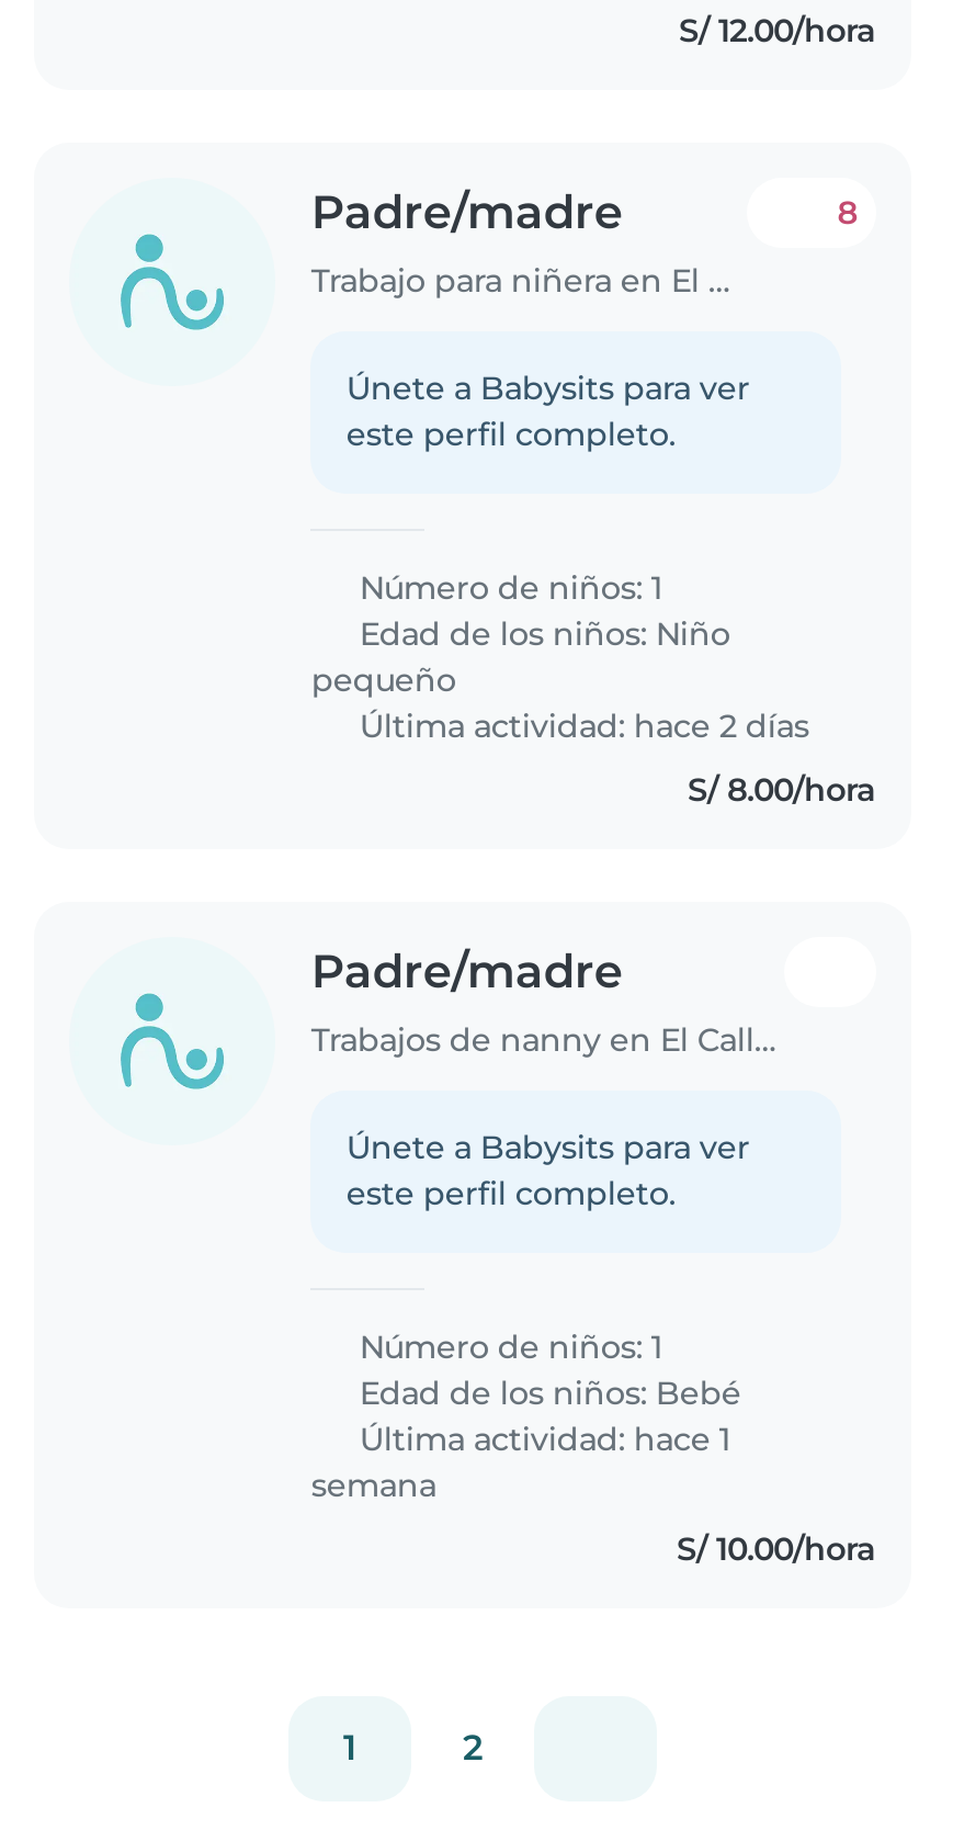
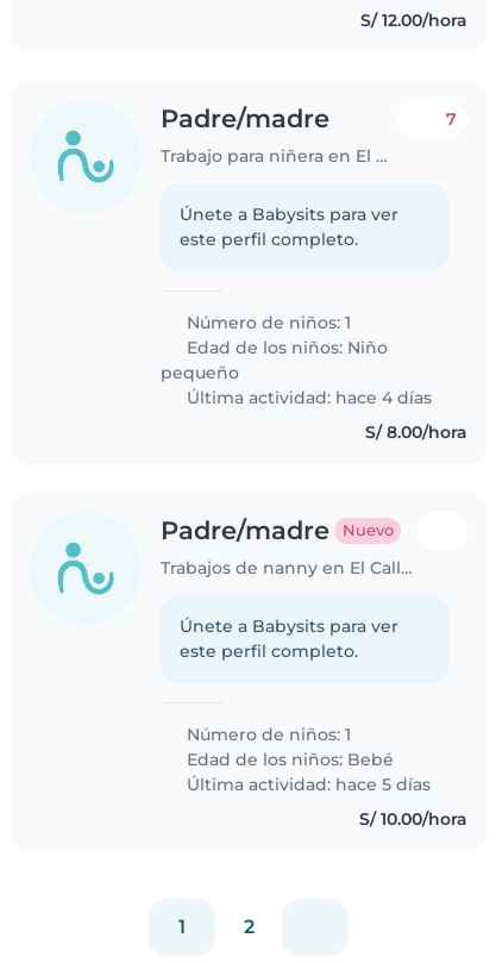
- 8
+ 7

- Última actividad: hace 2 días
+ Última actividad: hace 4 días

+ Nuevo

- Última actividad: hace 1
- semana
+ Última actividad: hace 5 días
